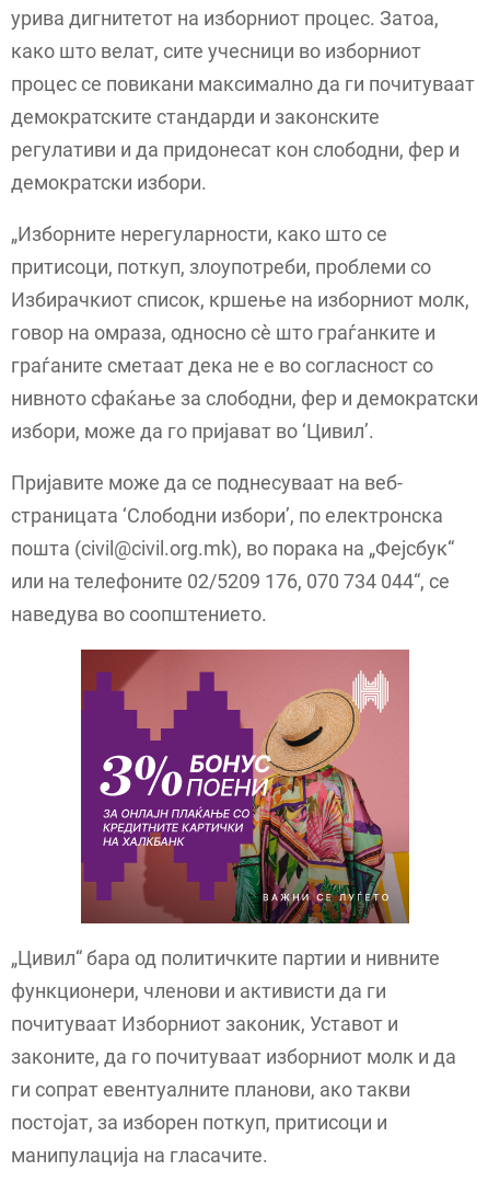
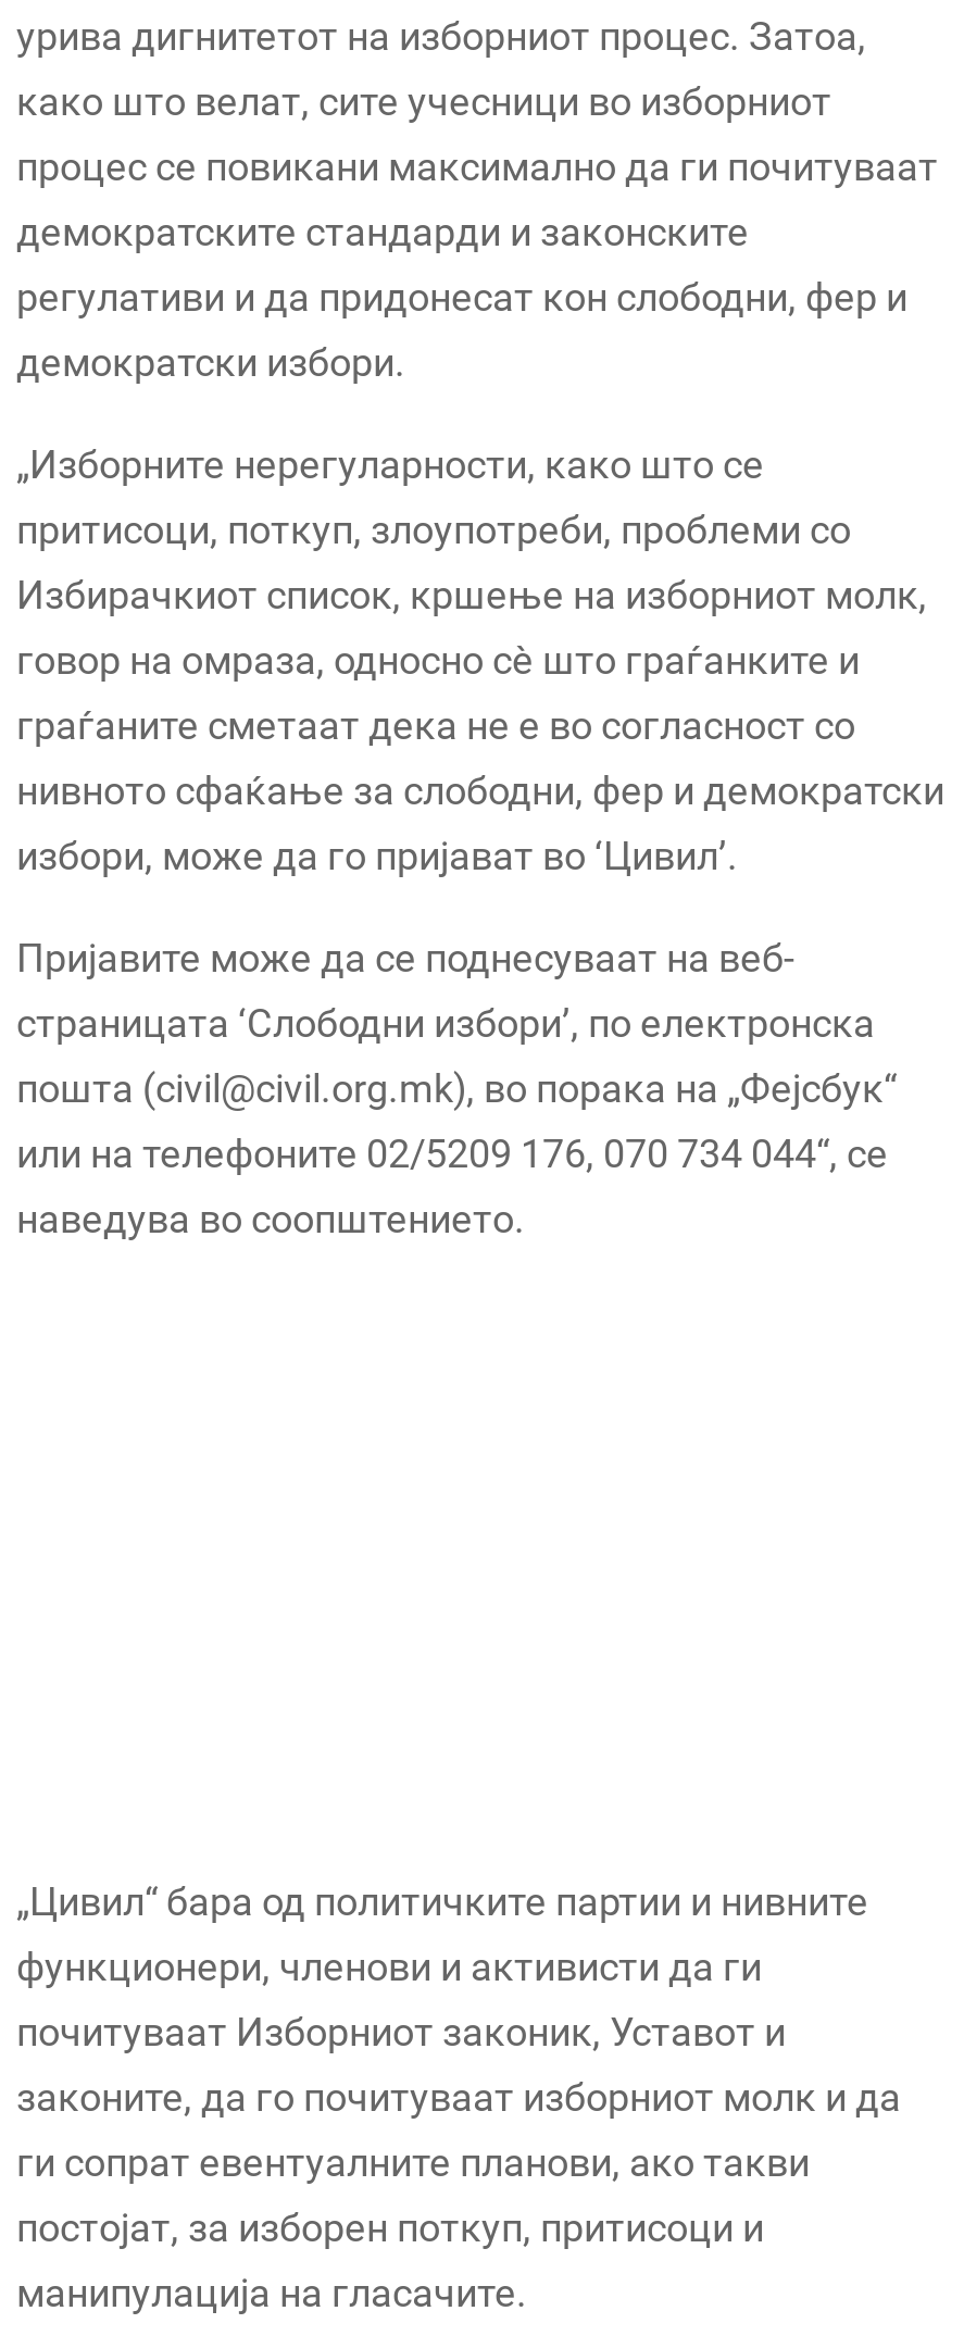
- [image]
